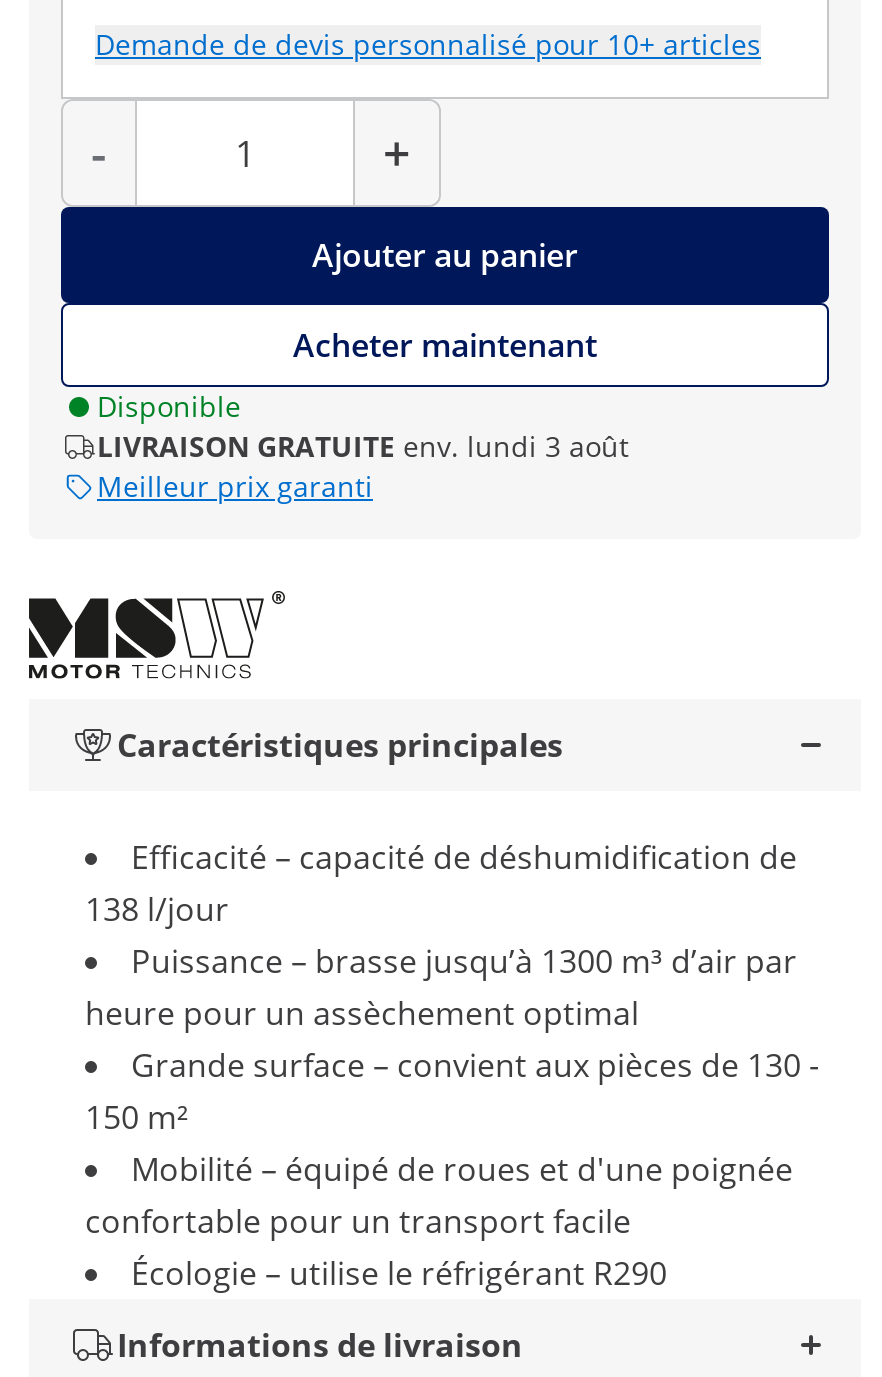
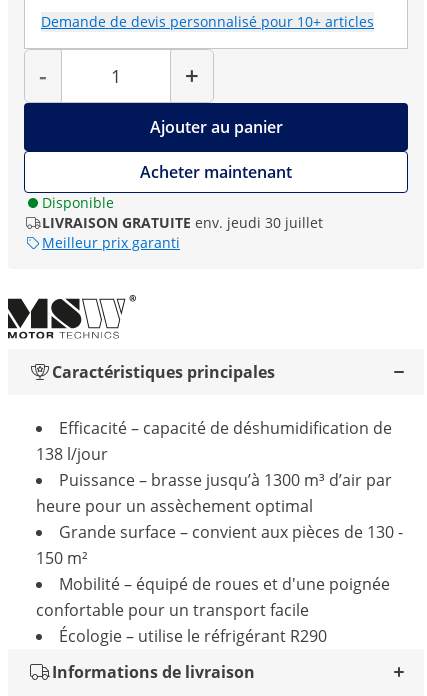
- LIVRAISON GRATUITE env. lundi 3 août
+ LIVRAISON GRATUITE env. jeudi 30 juillet
